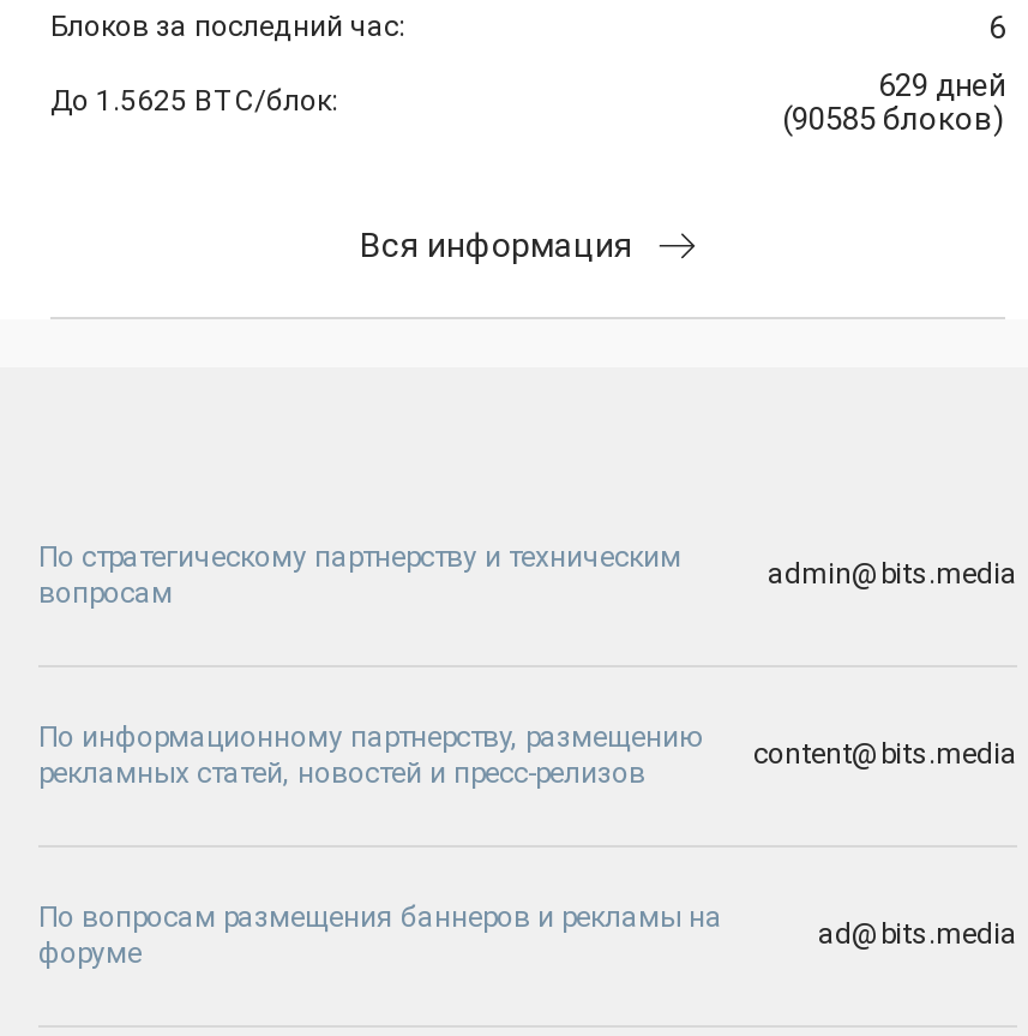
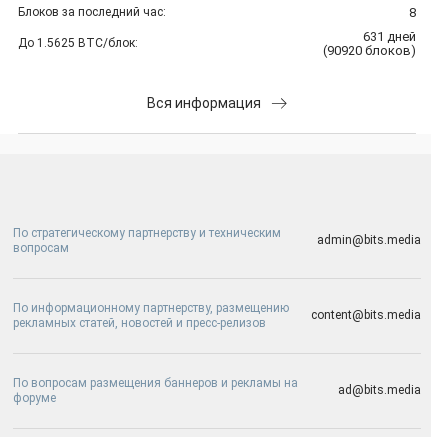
- 6
+ 8

- 629 дней
+ 631 дней

- (90585 блоков)
+ (90920 блоков)
